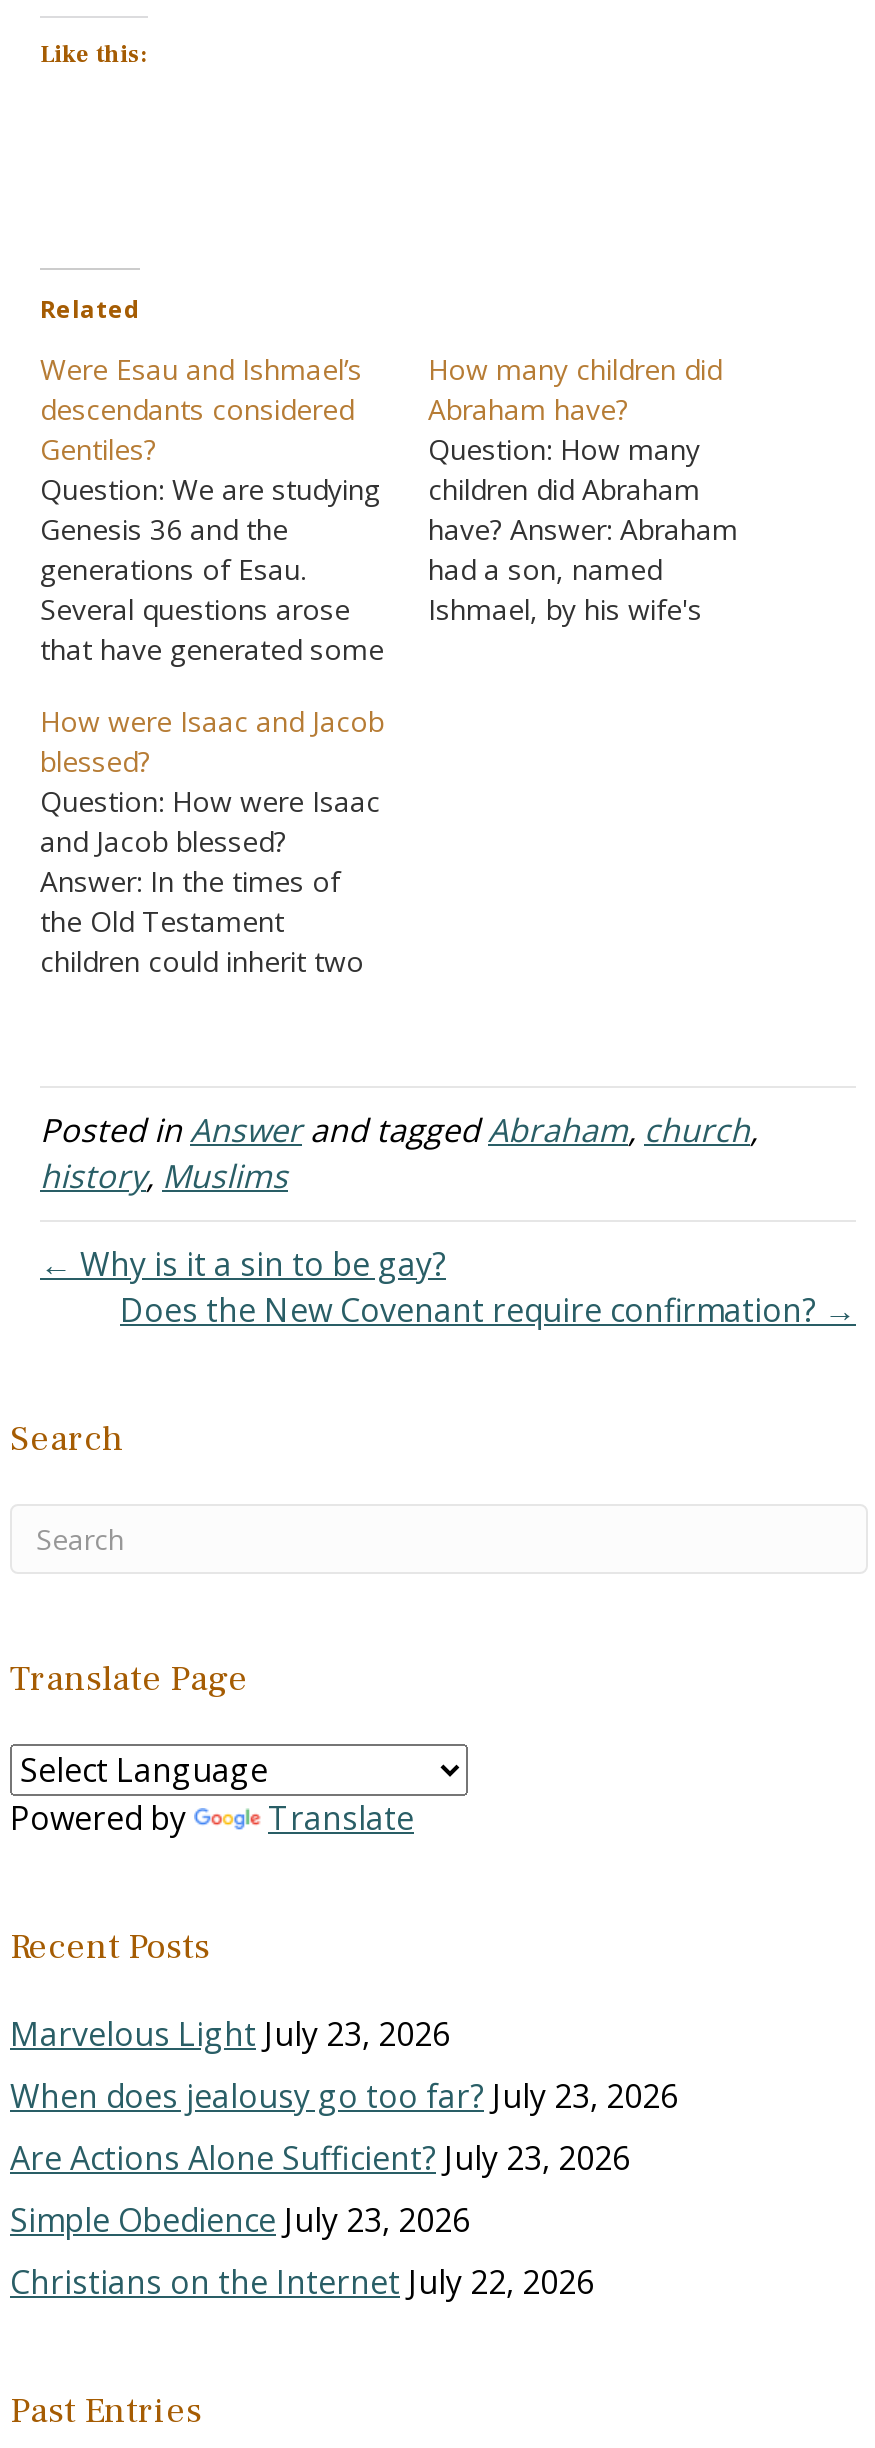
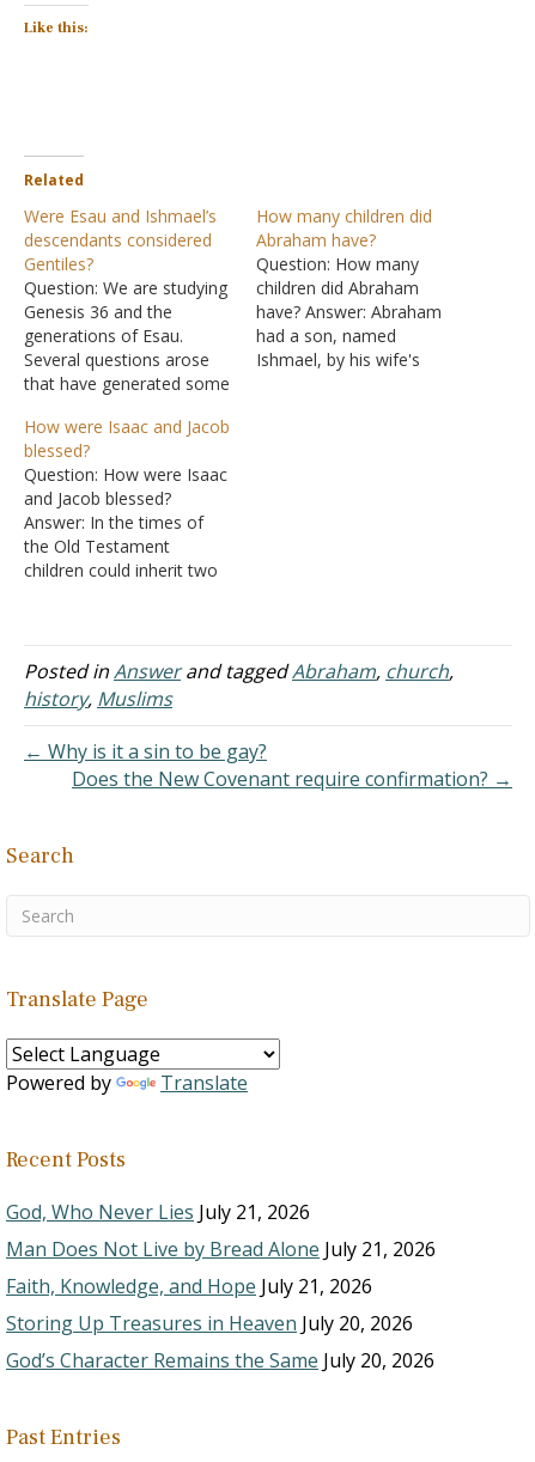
- Marvelous Light July 23, 2026
- When does jealousy go too far? July 23, 2026
- Are Actions Alone Sufficient? July 23, 2026
- Simple Obedience July 23, 2026
- Christians on the Internet July 22, 2026
+ God, Who Never Lies July 21, 2026
+ Man Does Not Live by Bread Alone July 21, 2026
+ Faith, Knowledge, and Hope July 21, 2026
+ Storing Up Treasures in Heaven July 20, 2026
+ God’s Character Remains the Same July 20, 2026
